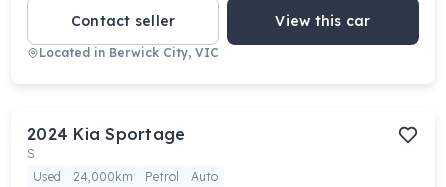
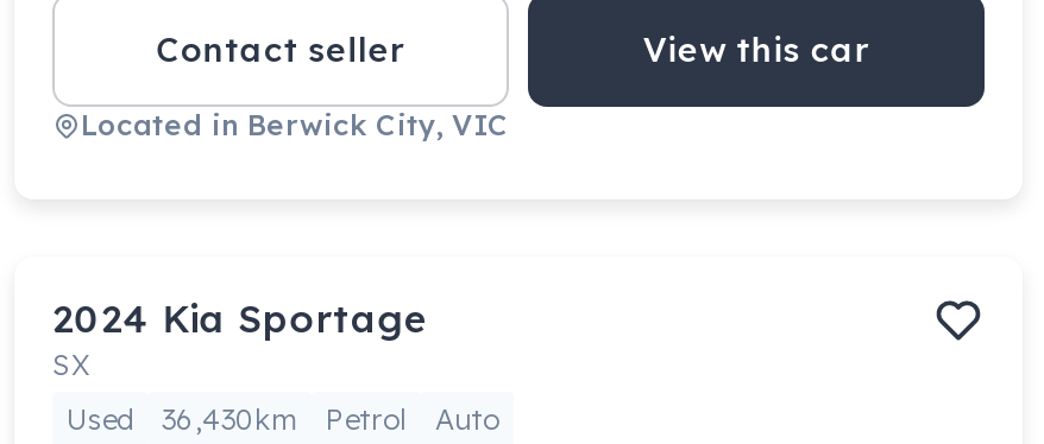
- S
+ SX

- Used 24,000km Petrol Auto
+ Used 36,430km Petrol Auto
